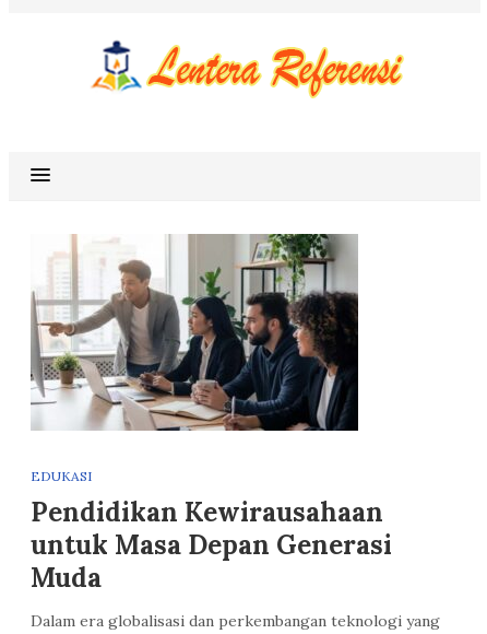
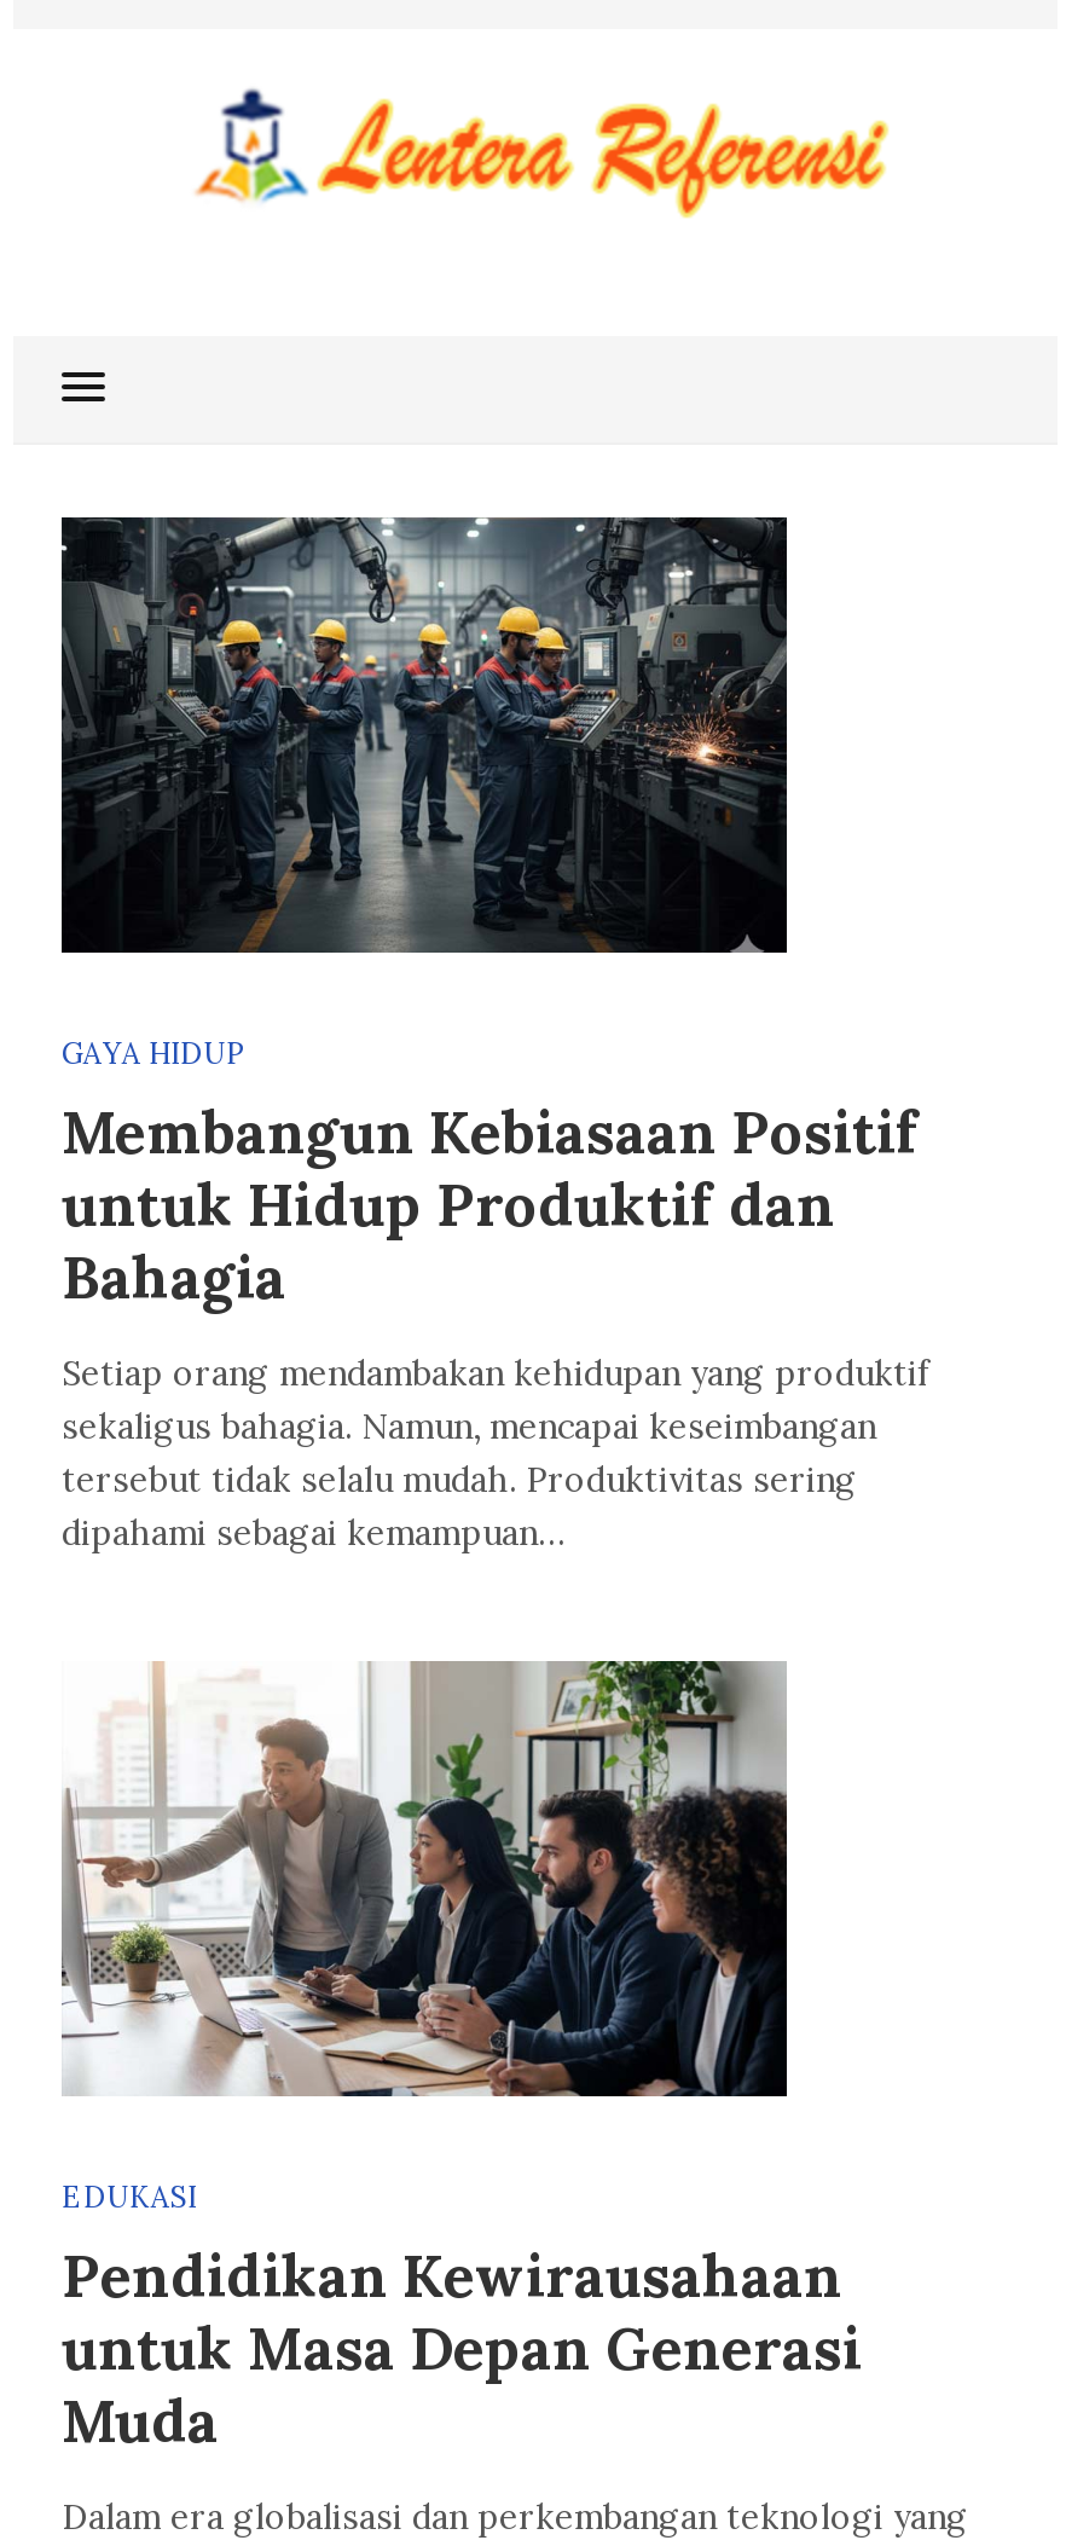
+ [image]
+ GAYA HIDUP
+ Membangun Kebiasaan Positif
+ untuk Hidup Produktif dan
+ Bahagia
+ Setiap orang mendambakan kehidupan yang produktif
+ sekaligus bahagia. Namun, mencapai keseimbangan
+ tersebut tidak selalu mudah. Produktivitas sering
+ dipahami sebagai kemampuan…
